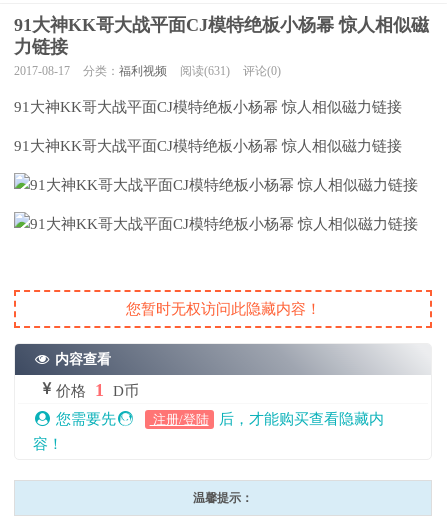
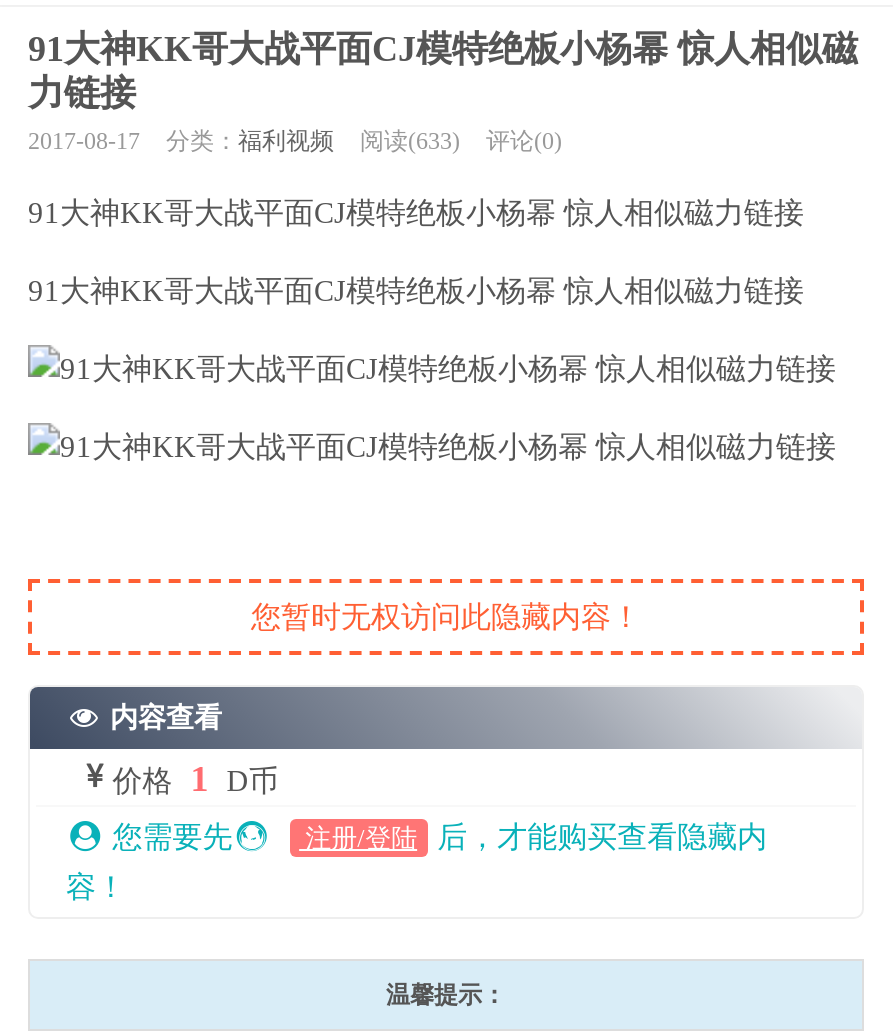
- 2017-08-17 分类：福利视频 阅读(631) 评论(0)
+ 2017-08-17 分类：福利视频 阅读(633) 评论(0)
